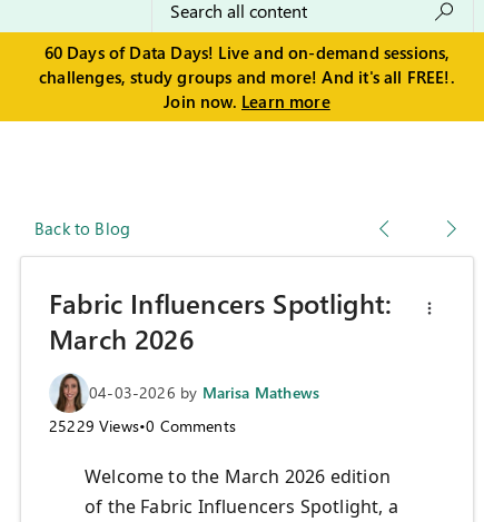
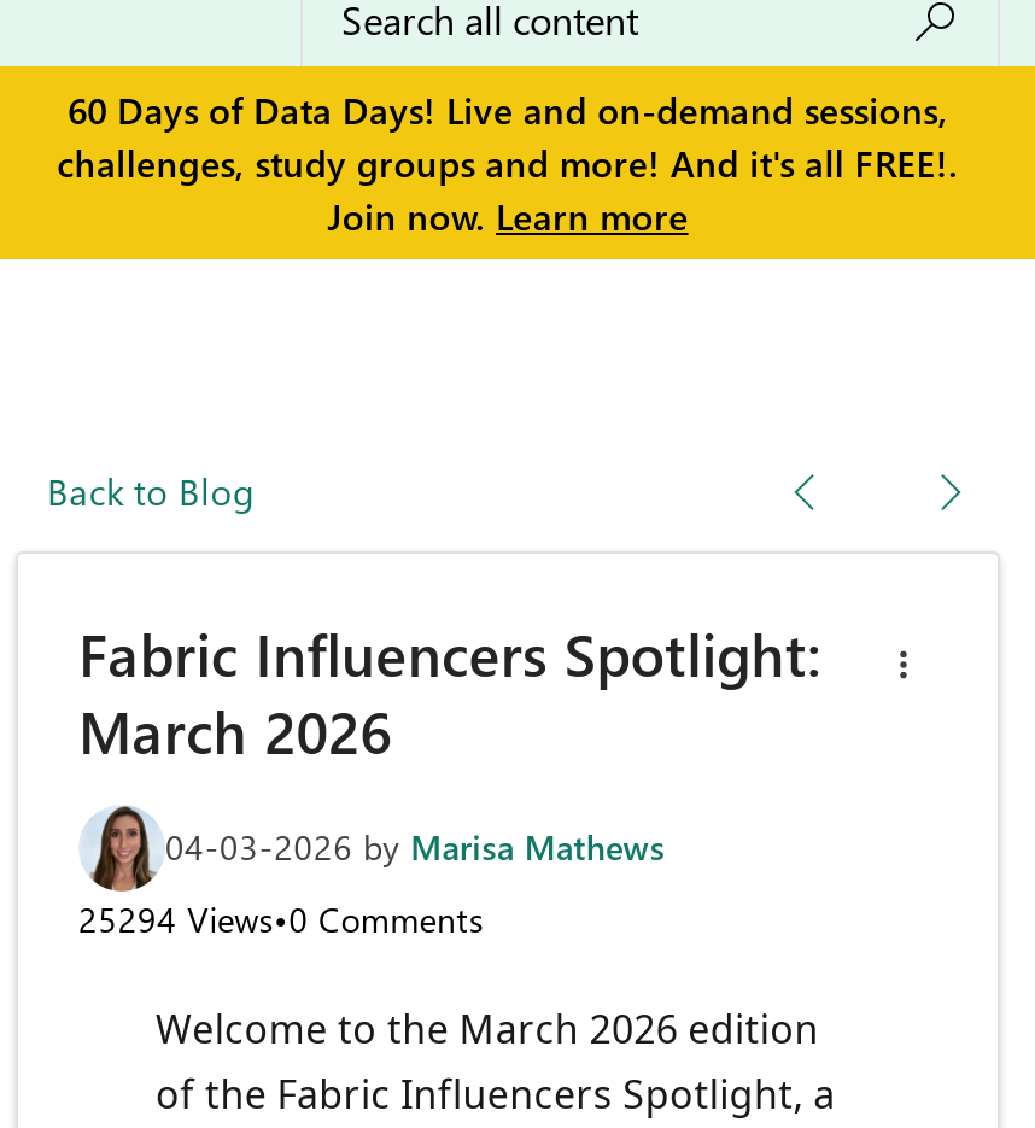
- 25229 Views•0 Comments
+ 25294 Views•0 Comments
